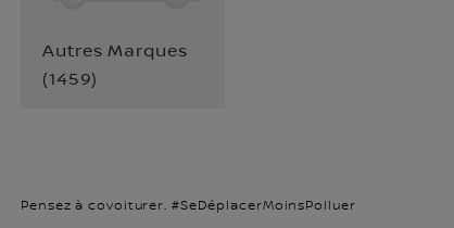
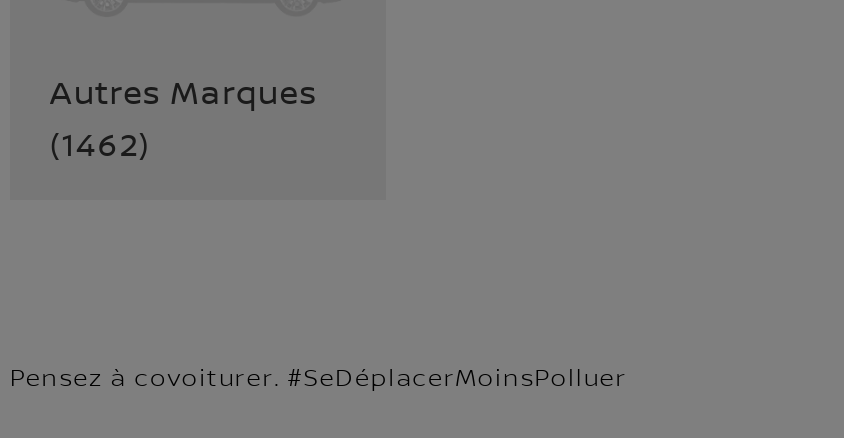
- (1459)
+ (1462)
